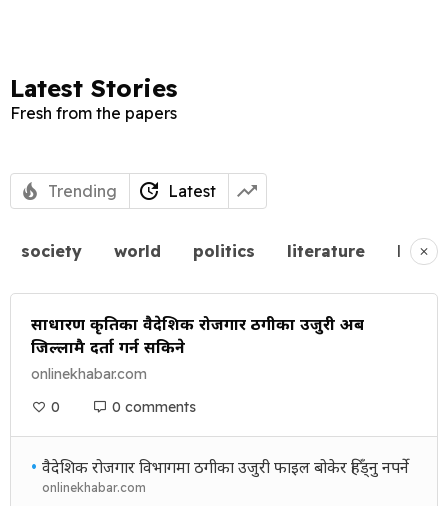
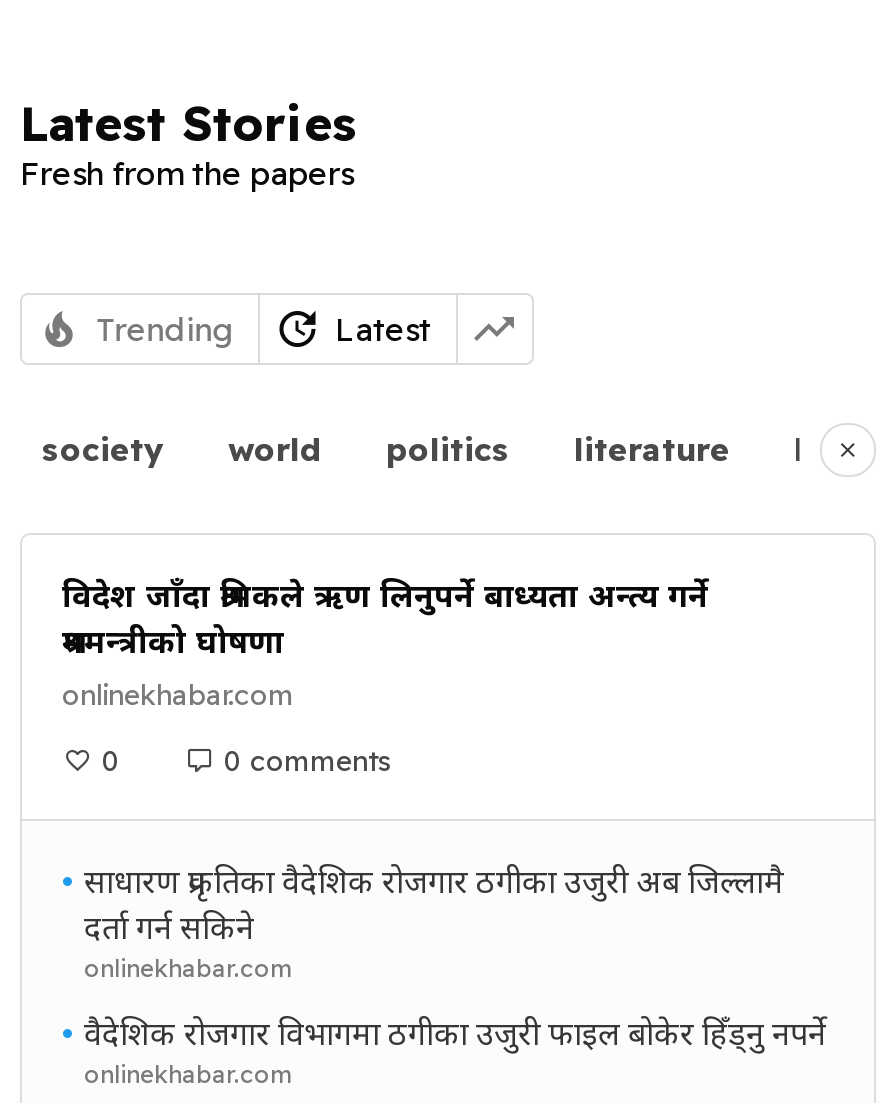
- साधारण प्रकृतिका वैदेशिक रोजगार ठगीका उजुरी अब
- जिल्लामै दर्ता गर्न सकिने
+ विदेश जाँदा श्रमिकले ऋण लिनुपर्ने बाध्यता अन्त्य गर्ने
+ श्रममन्त्रीको घोषणा

+ • साधारण प्रकृतिका वैदेशिक रोजगार ठगीका उजुरी अब जिल्लामै
+ दर्ता गर्न सकिने
+ onlinekhabar.com
